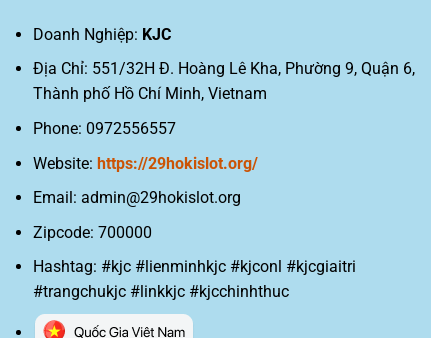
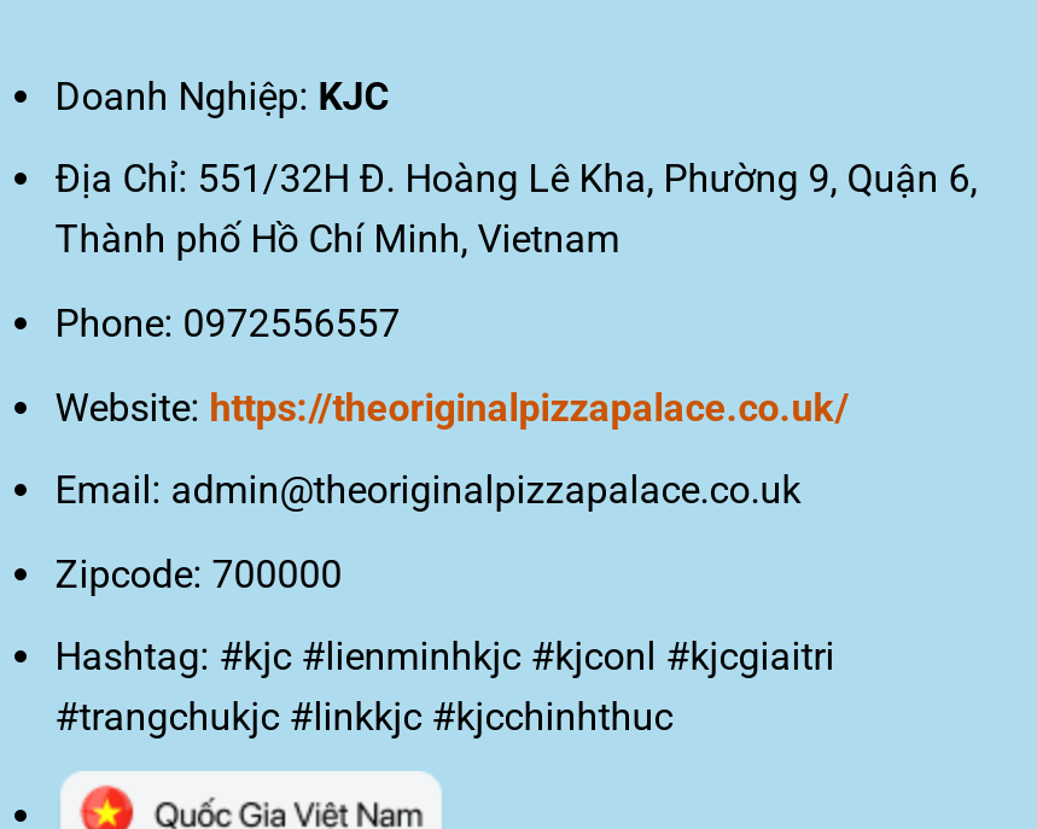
- Website: https://29hokislot.org/
+ Website: https://theoriginalpizzapalace.co.uk/

- Email: admin@29hokislot.org
+ Email: admin@theoriginalpizzapalace.co.uk
